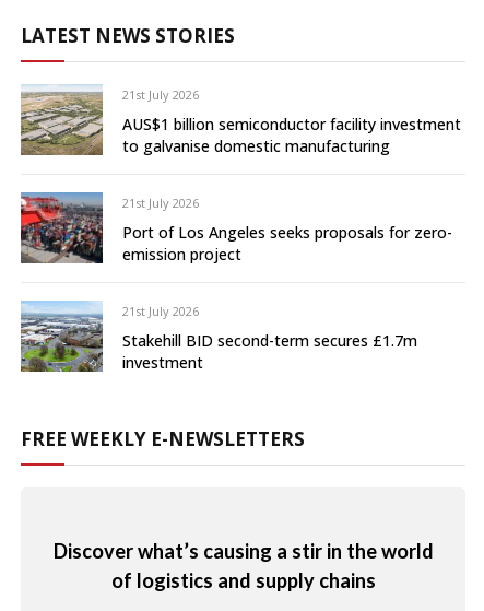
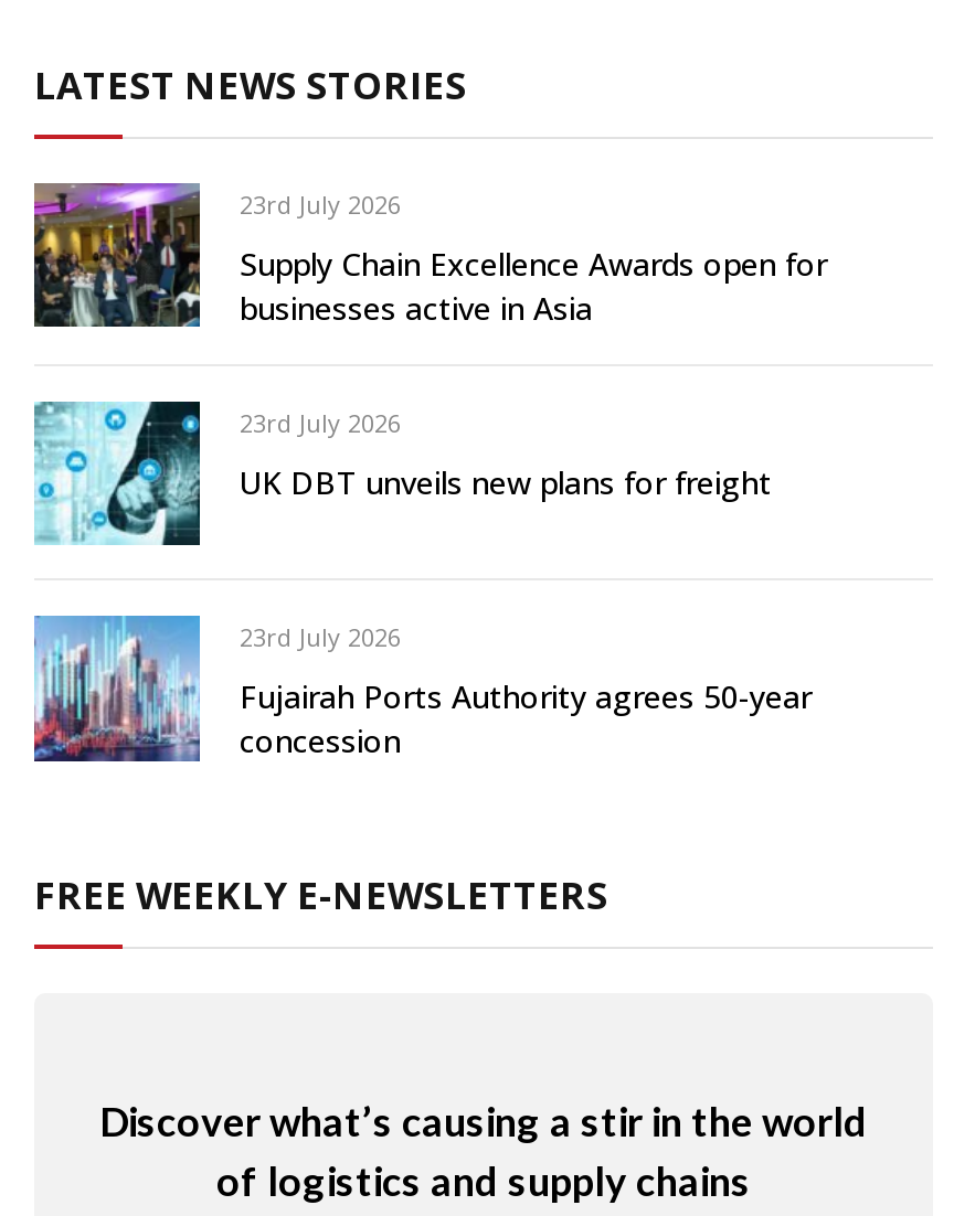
- [image]
- 21st July 2026
+ [image]
+ 23rd July 2026

- AUS$1 billion semiconductor facility investment
- to galvanise domestic manufacturing
+ Supply Chain Excellence Awards open for
+ businesses active in Asia

- [image]
- 21st July 2026
+ [image]
+ 23rd July 2026

- Port of Los Angeles seeks proposals for zero-
- emission project
+ UK DBT unveils new plans for freight

- [image]
- 21st July 2026
+ [image]
+ 23rd July 2026

- Stakehill BID second-term secures £1.7m
- investment
+ Fujairah Ports Authority agrees 50-year
+ concession
